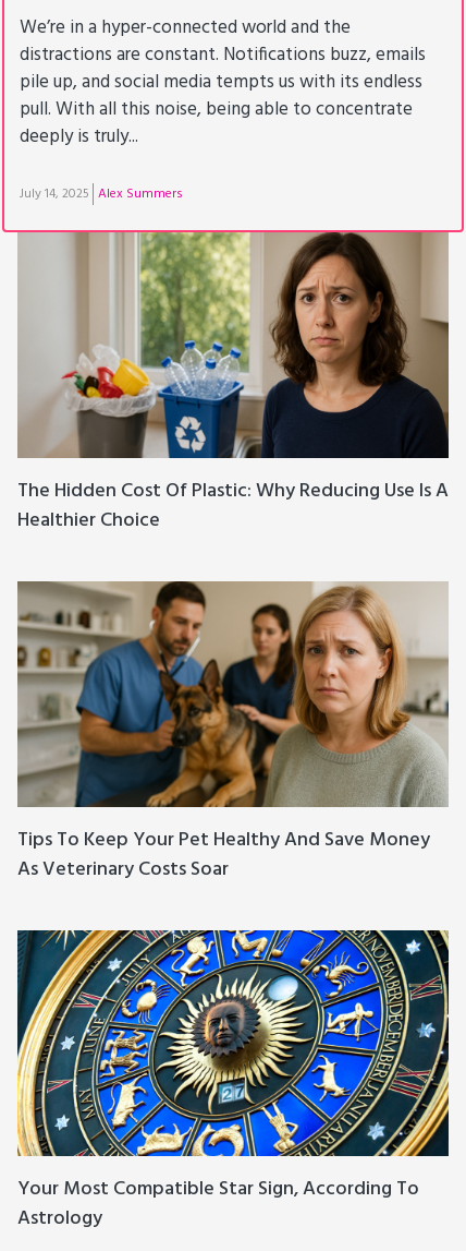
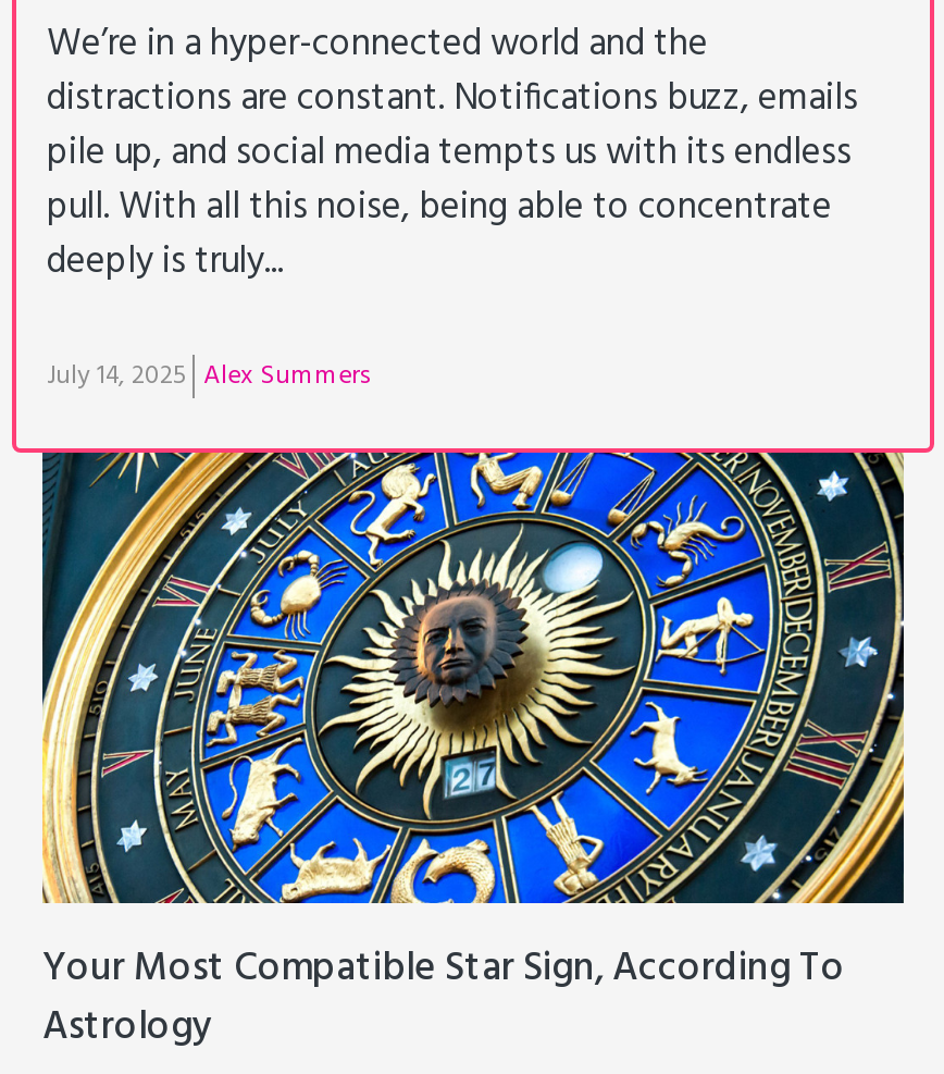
- [image]
- The Hidden Cost Of Plastic: Why Reducing Use Is A
- Healthier Choice

- [image]
- Tips To Keep Your Pet Healthy And Save Money
- As Veterinary Costs Soar
